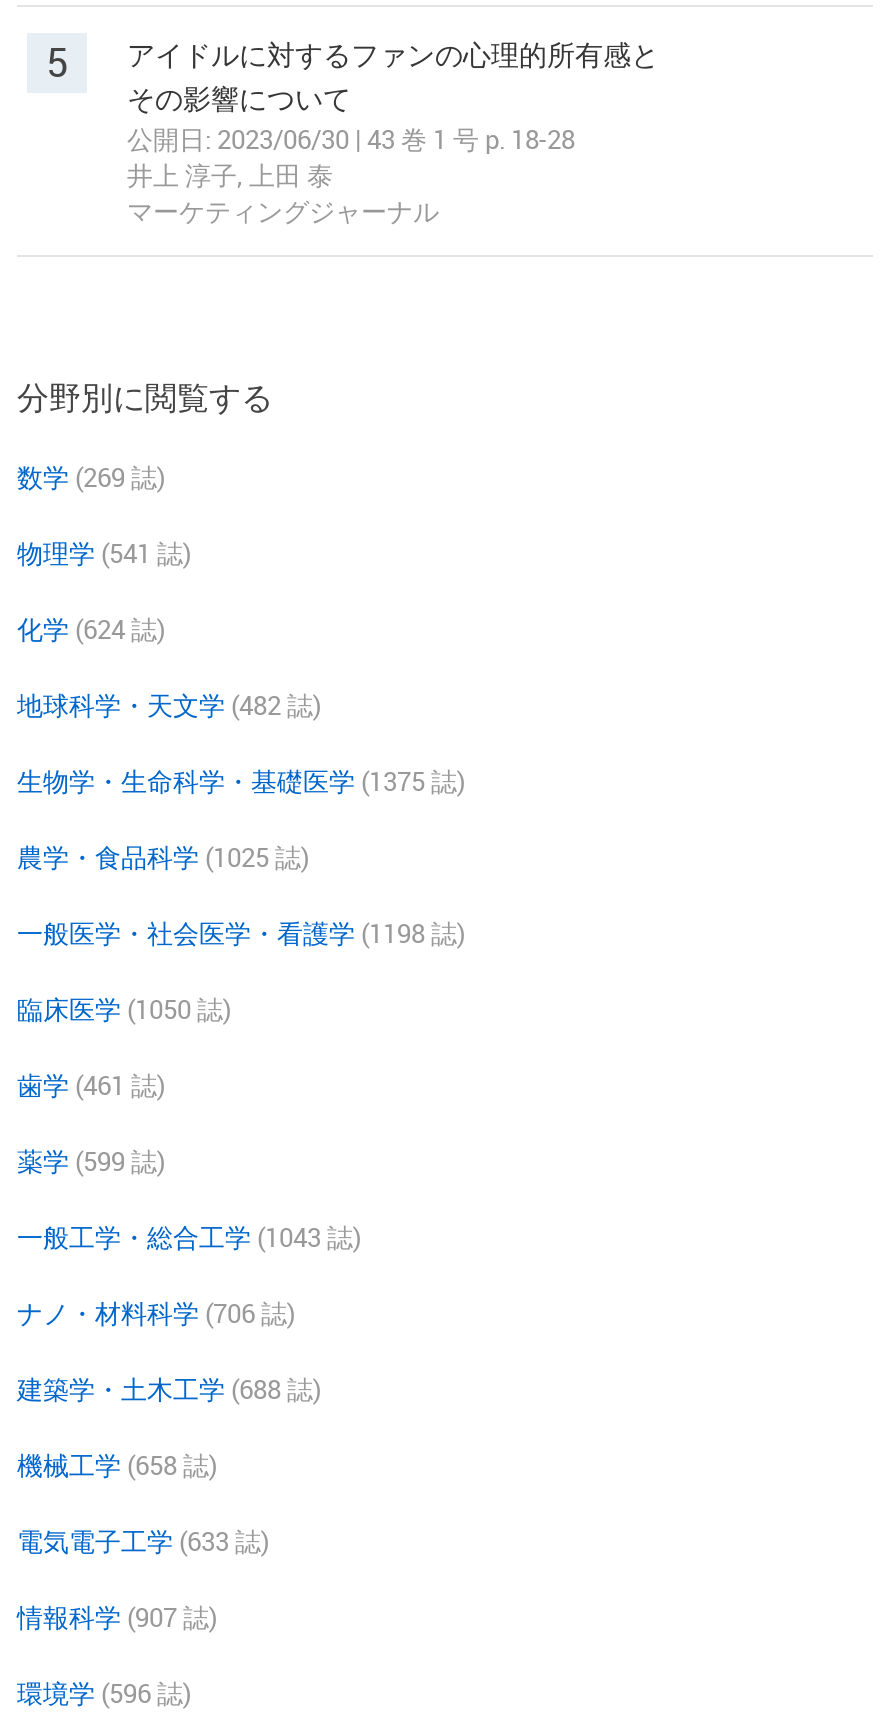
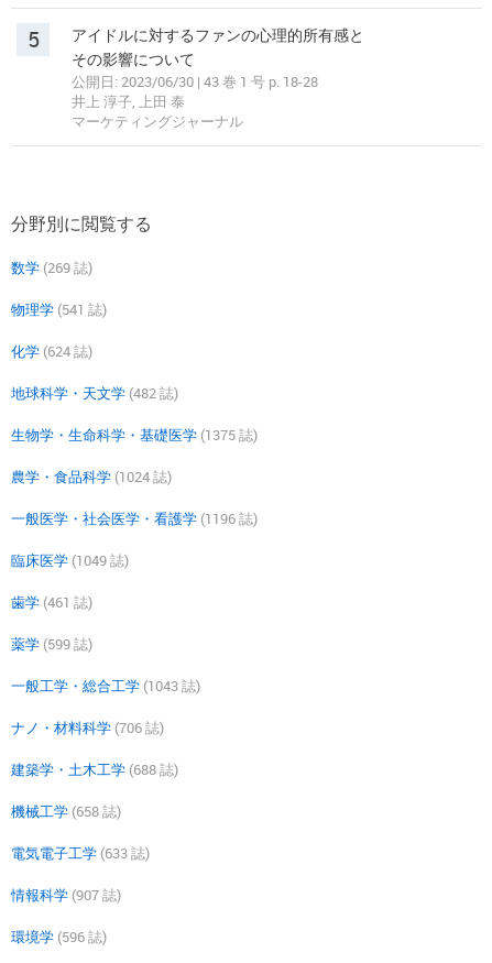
- 農学・食品科学 (1025 誌)
+ 農学・食品科学 (1024 誌)

- 一般医学・社会医学・看護学 (1198 誌)
+ 一般医学・社会医学・看護学 (1196 誌)

- 臨床医学 (1050 誌)
+ 臨床医学 (1049 誌)
